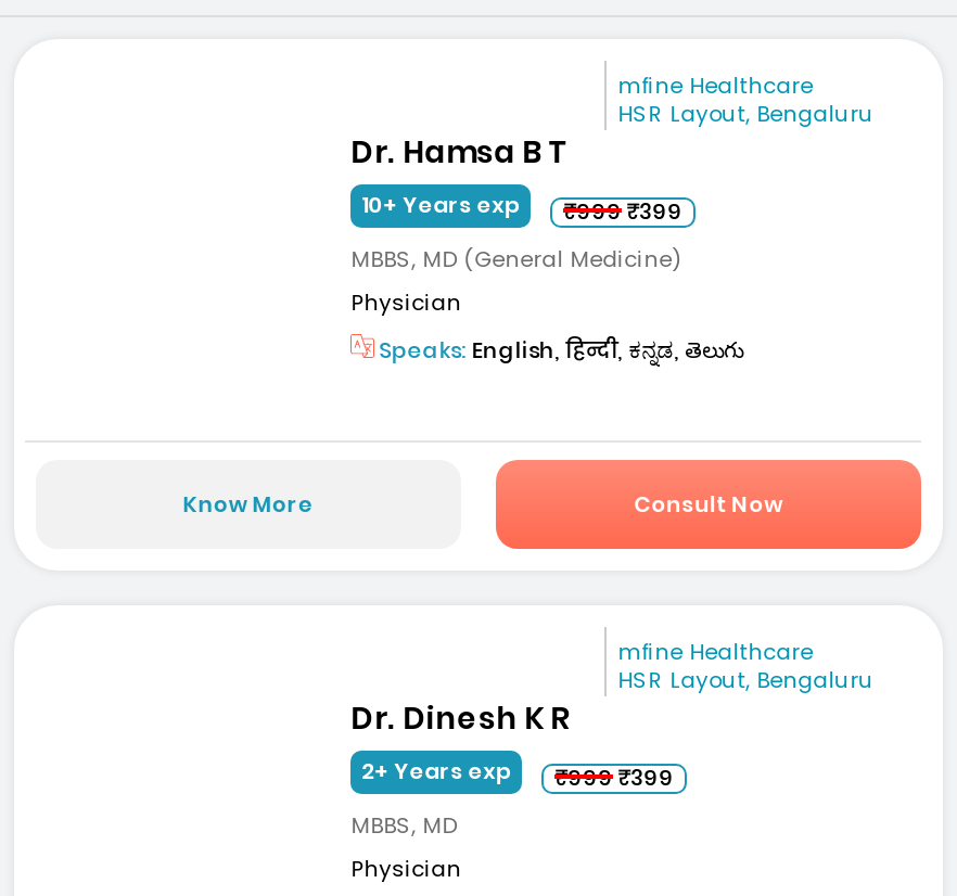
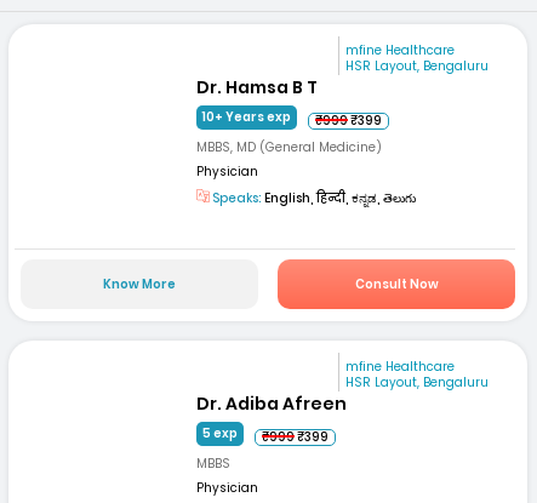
- Dr. Dinesh K R
- 2+ Years exp
+ Dr. Adiba Afreen
+ 5 exp

- MBBS, MD
+ MBBS
